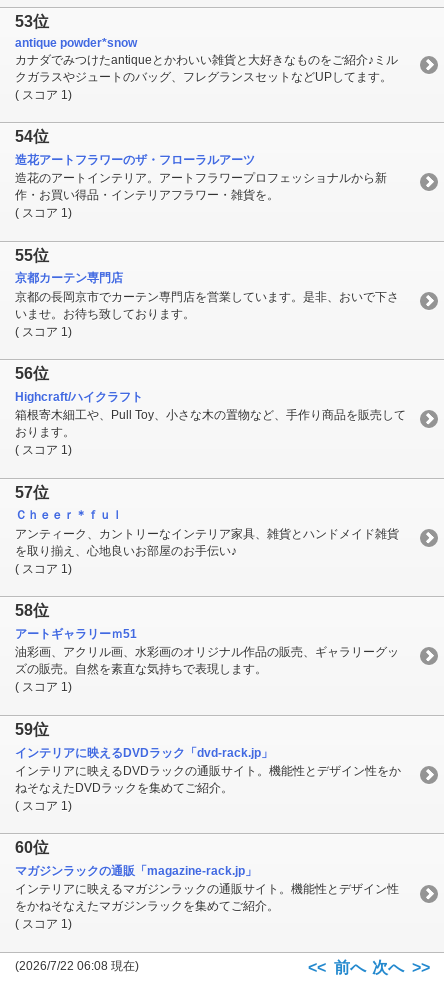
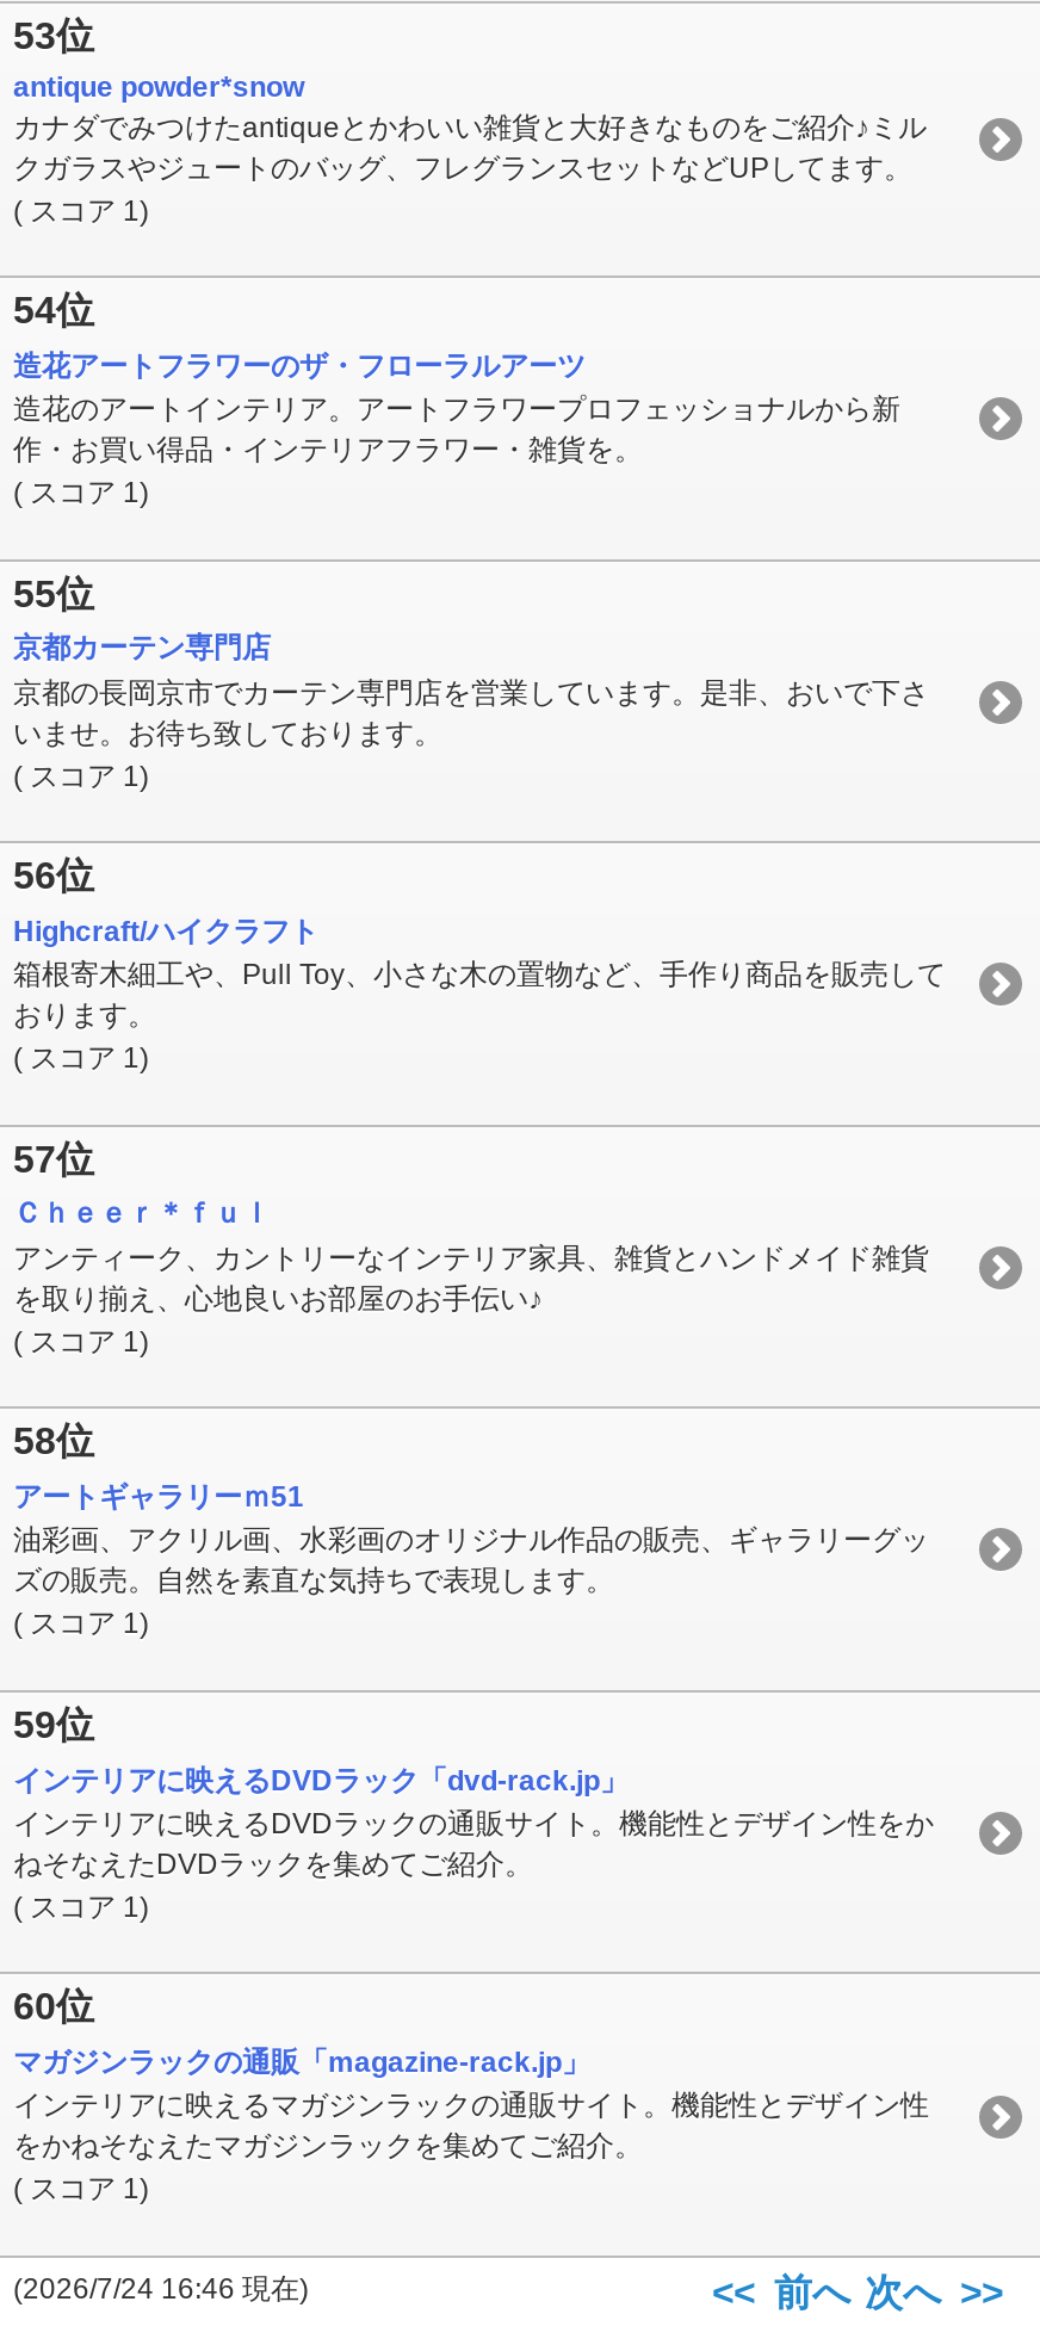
- (2026/7/22 06:08 現在)
+ (2026/7/24 16:46 現在)
